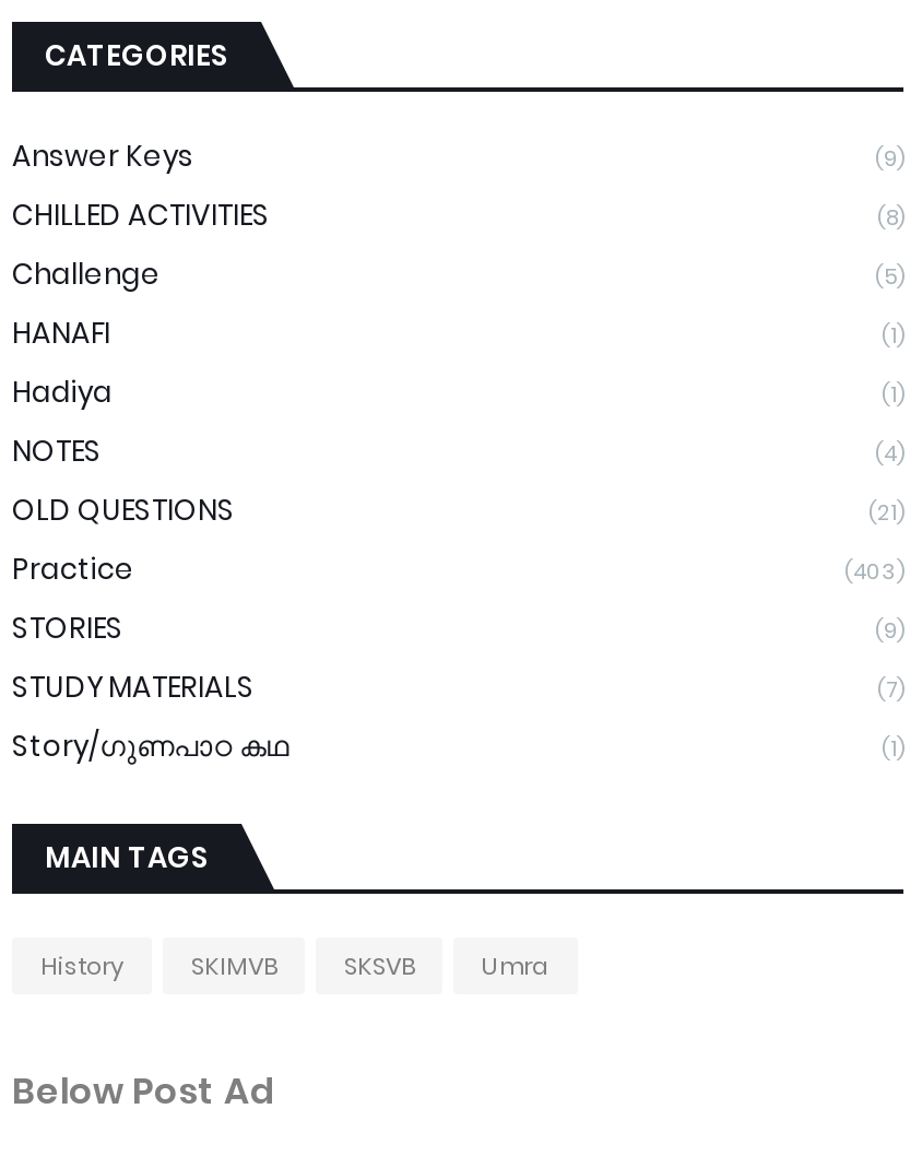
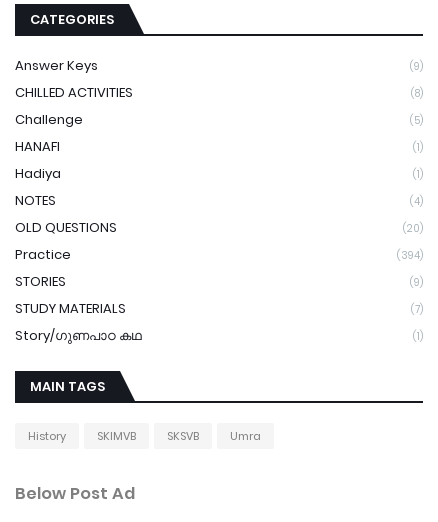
- (21)
+ (20)

- (403)
+ (394)
